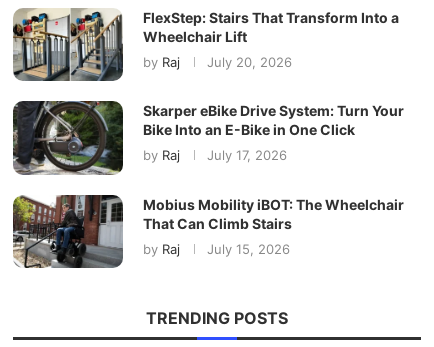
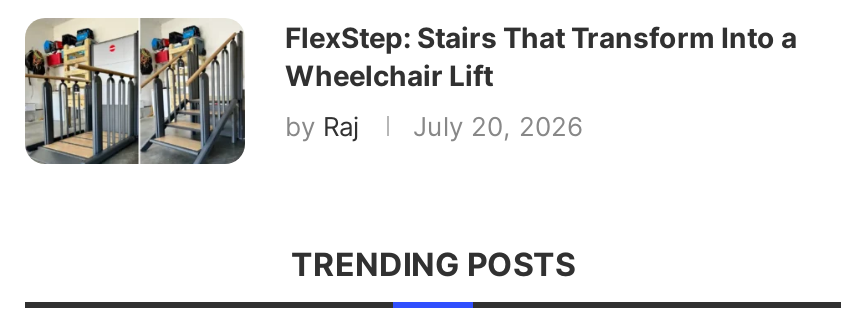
- [image]
- Skarper eBike Drive System: Turn Your
- Bike Into an E-Bike in One Click
- by Raj
- July 17, 2026
- Mobius Mobility iBOT: The Wheelchair
- That Can Climb Stairs
- by Raj
- July 15, 2026

- [image]
